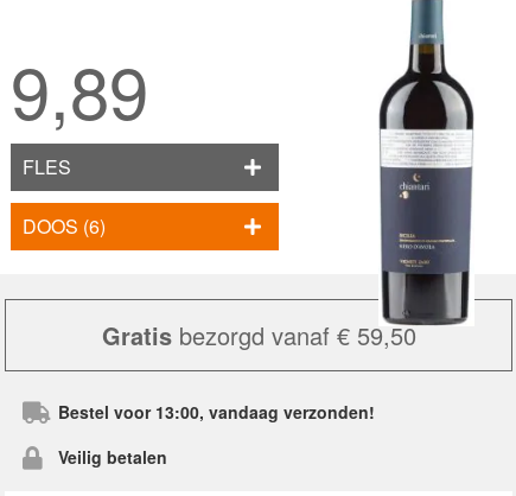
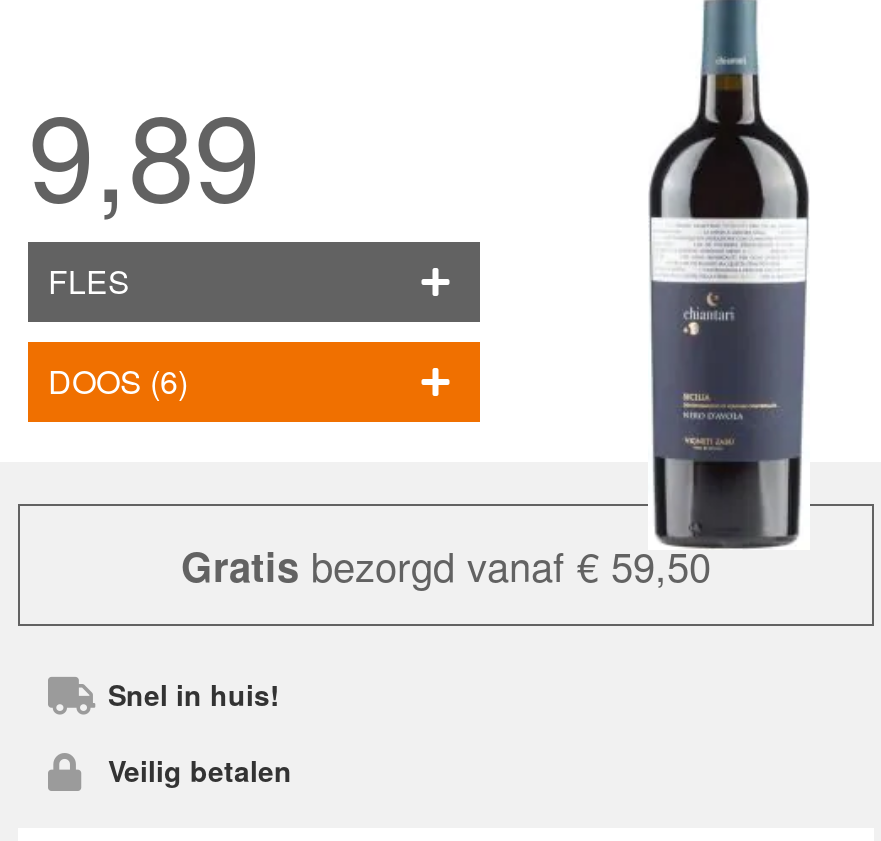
- Bestel voor 13:00, vandaag verzonden!
+ Snel in huis!
